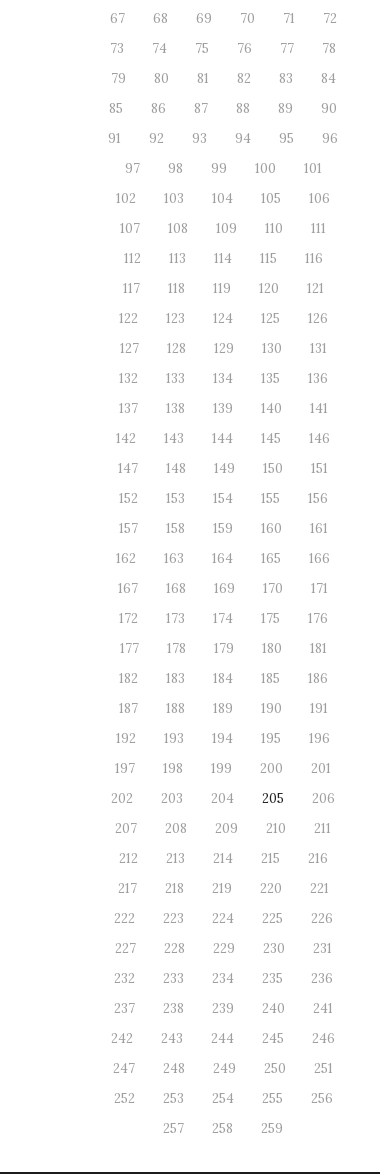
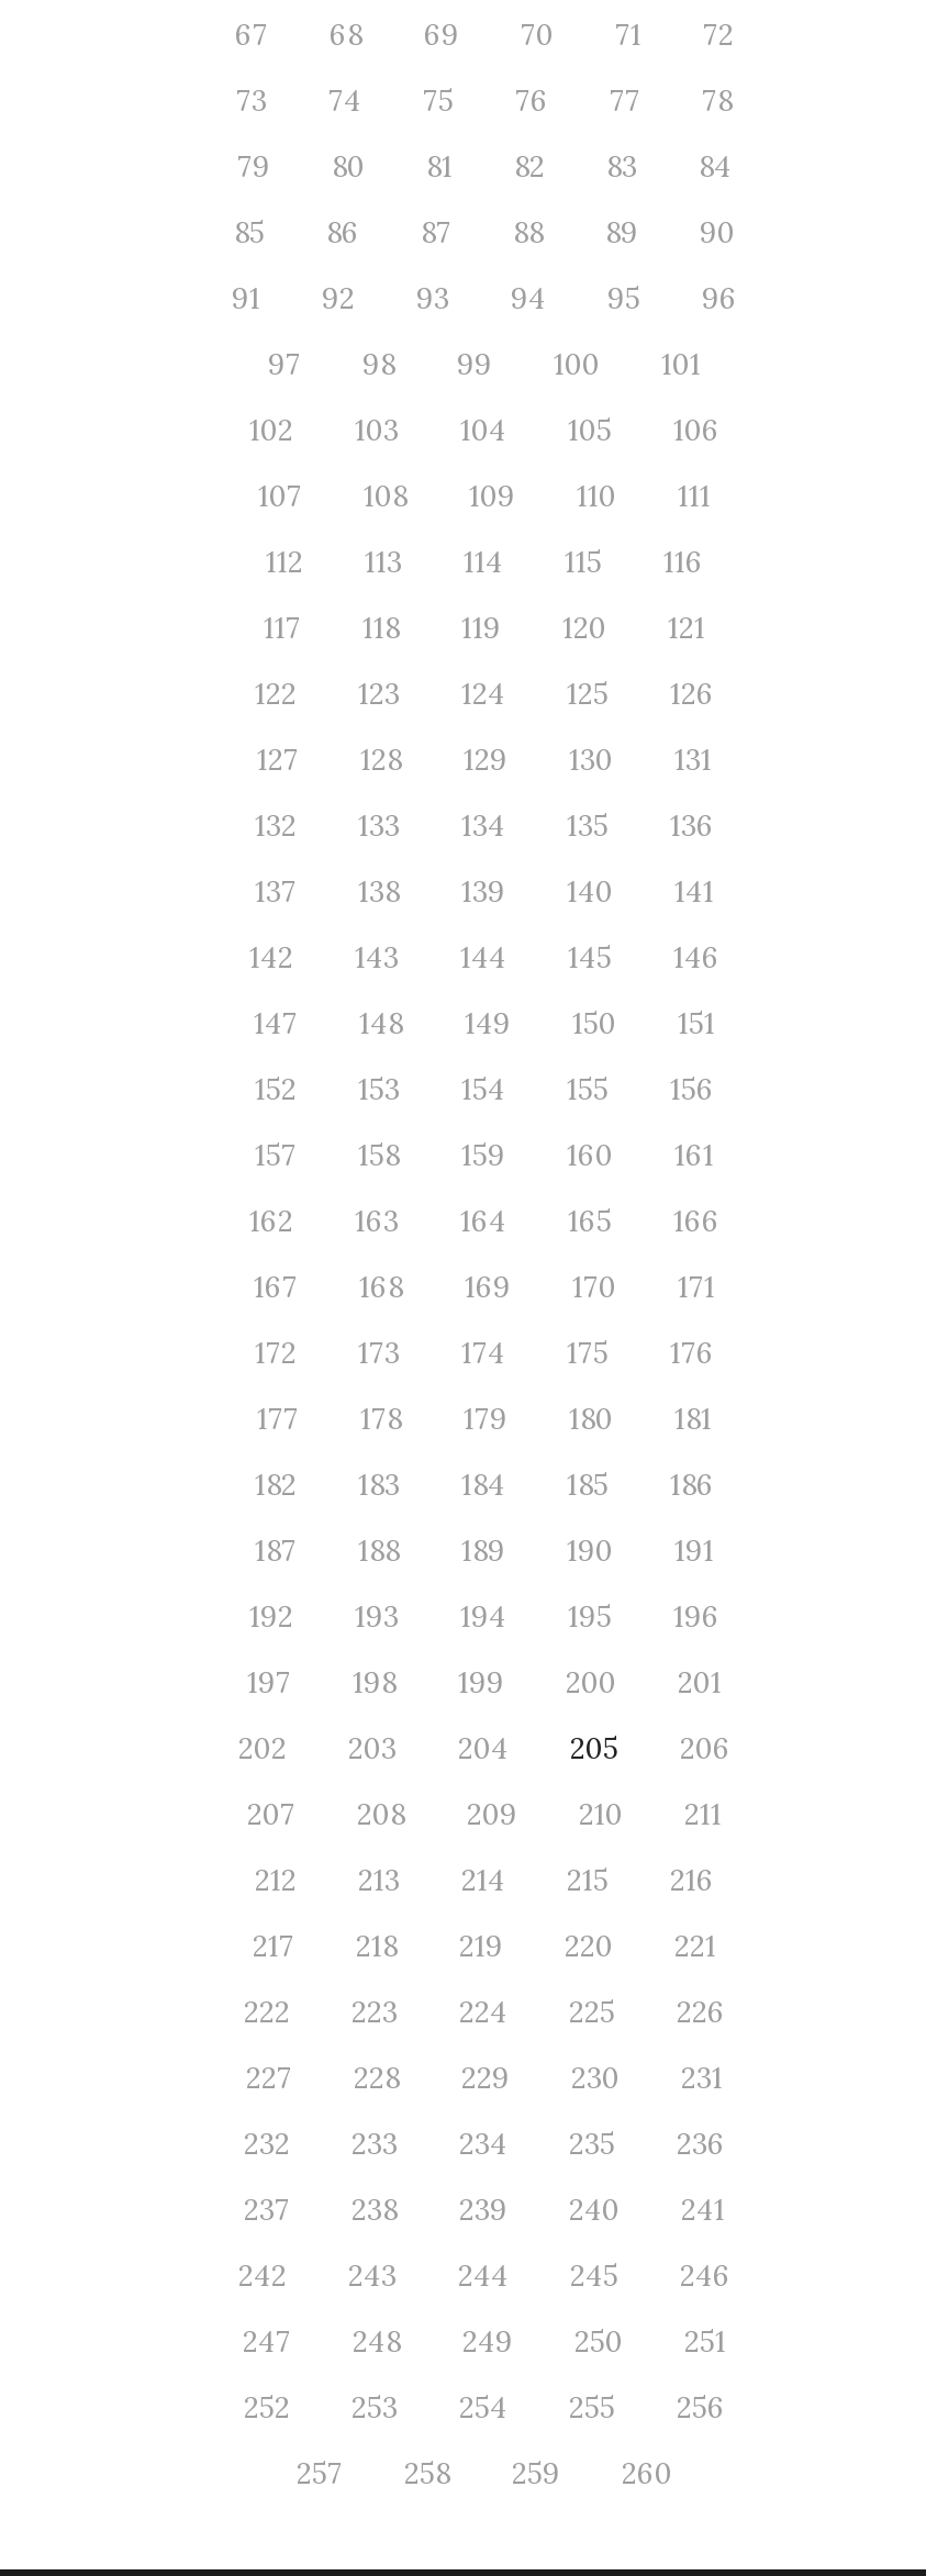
+ 260
